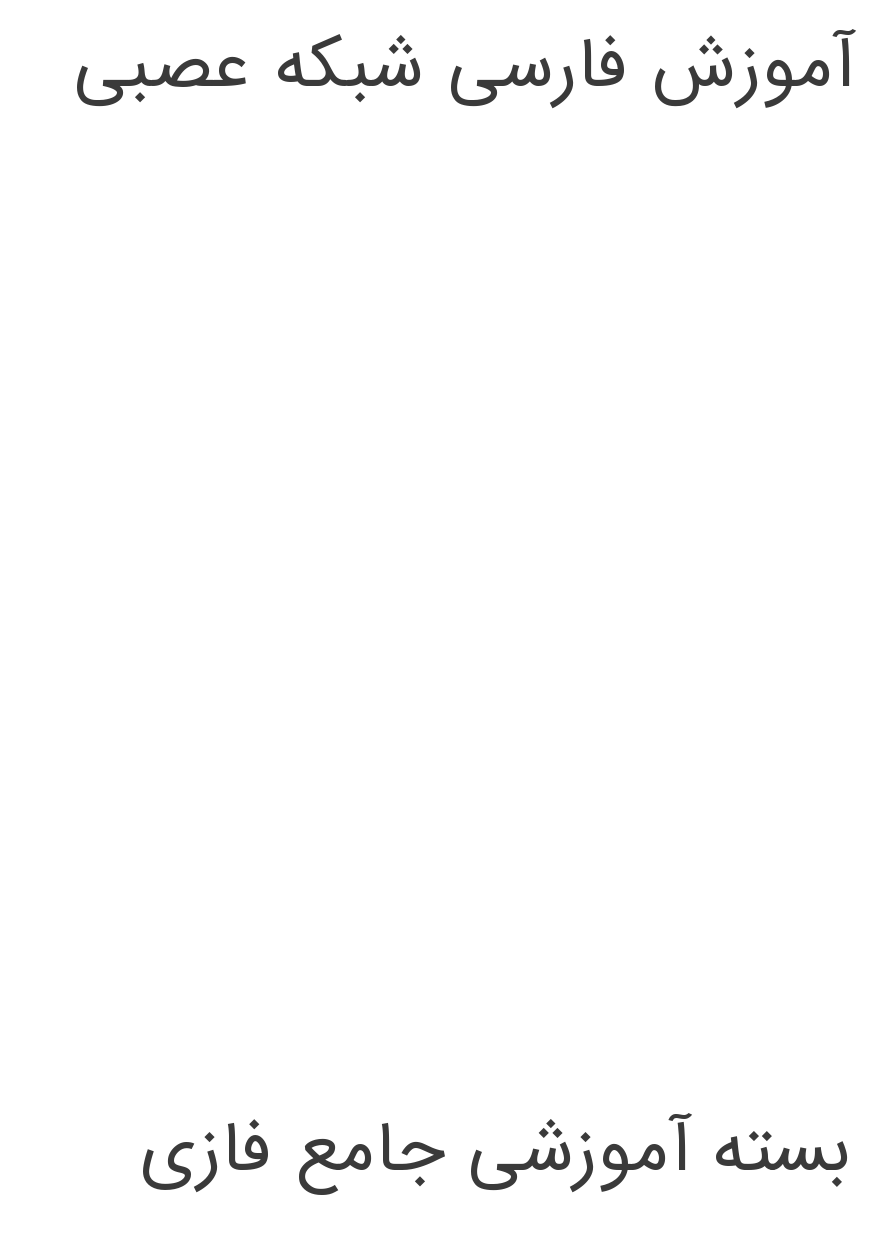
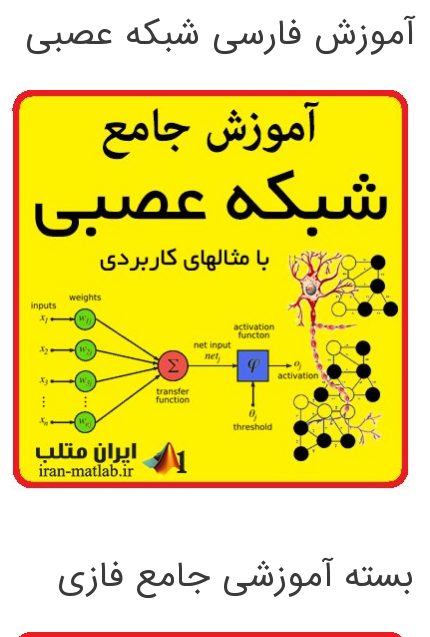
+ [image]
